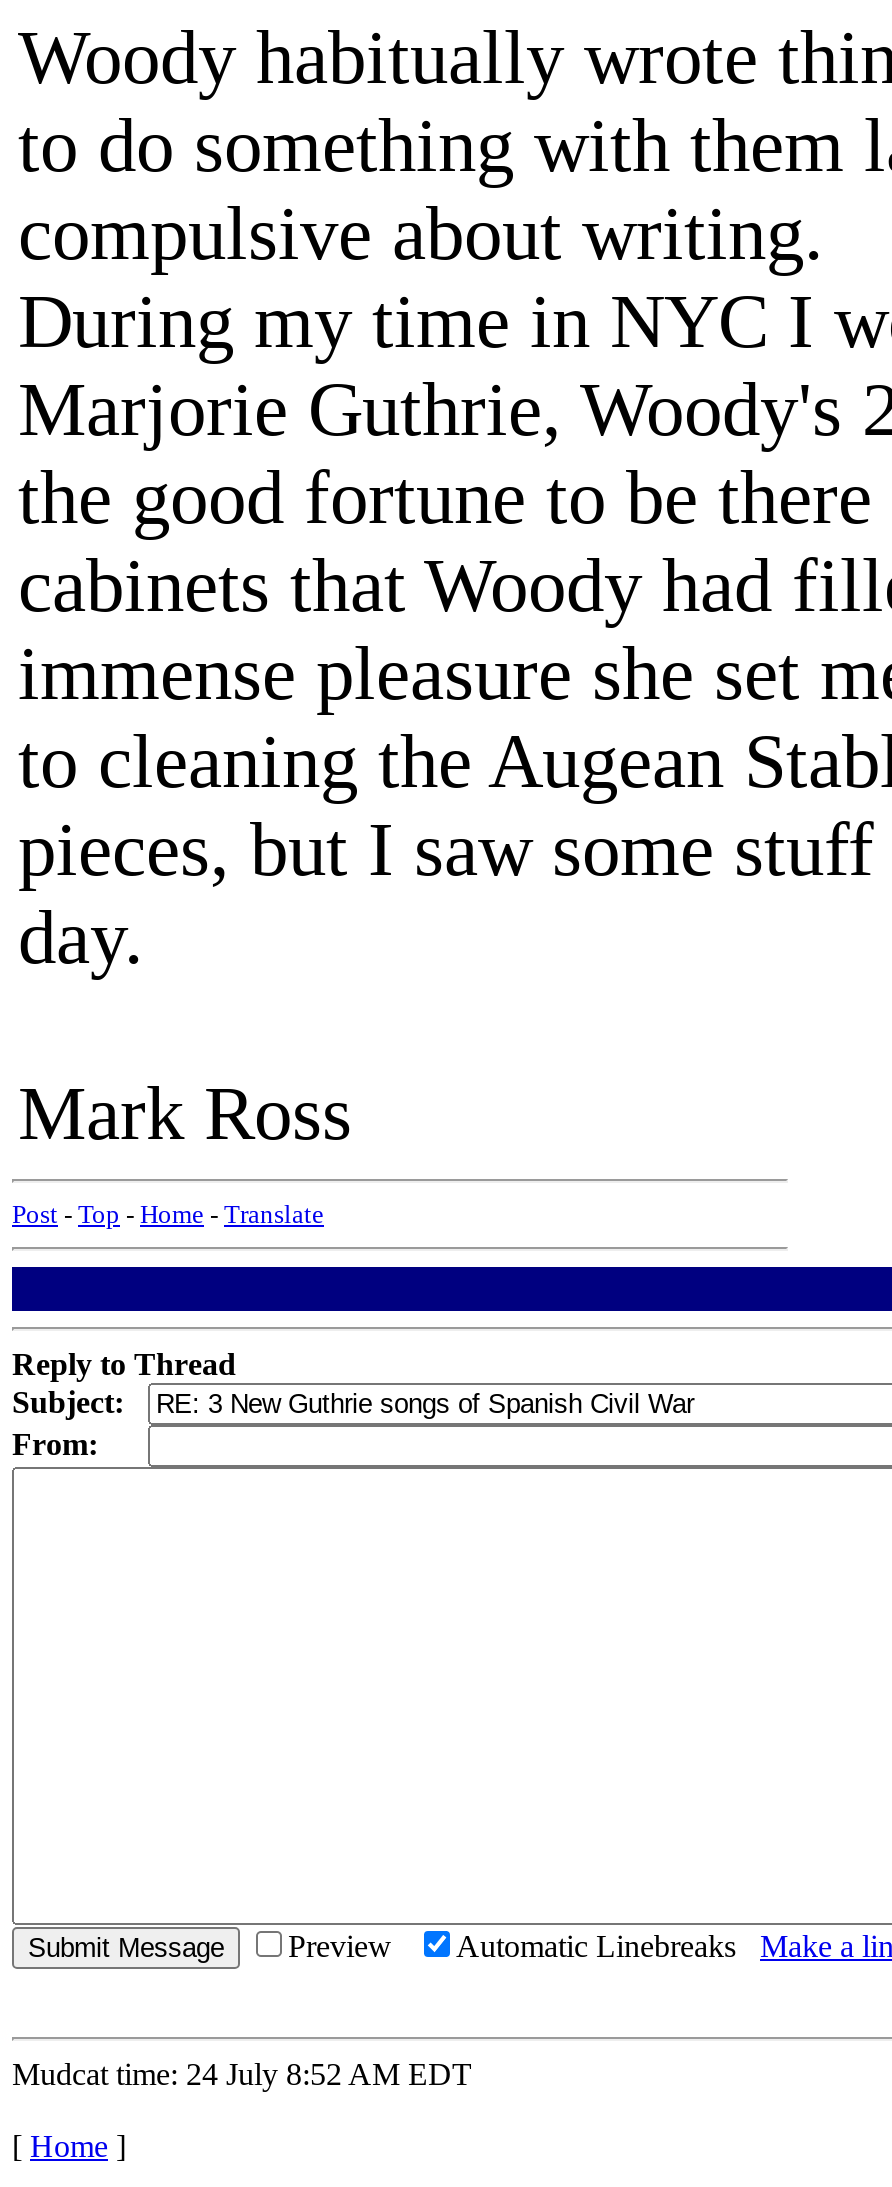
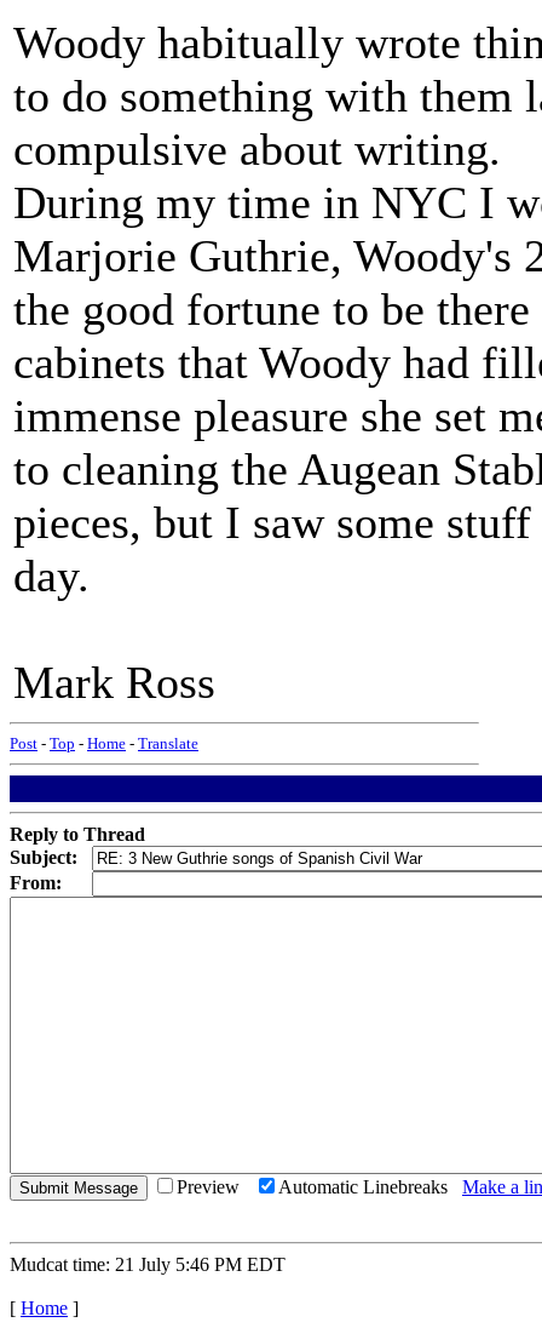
- Mudcat time: 24 July 8:52 AM EDT
+ Mudcat time: 21 July 5:46 PM EDT
